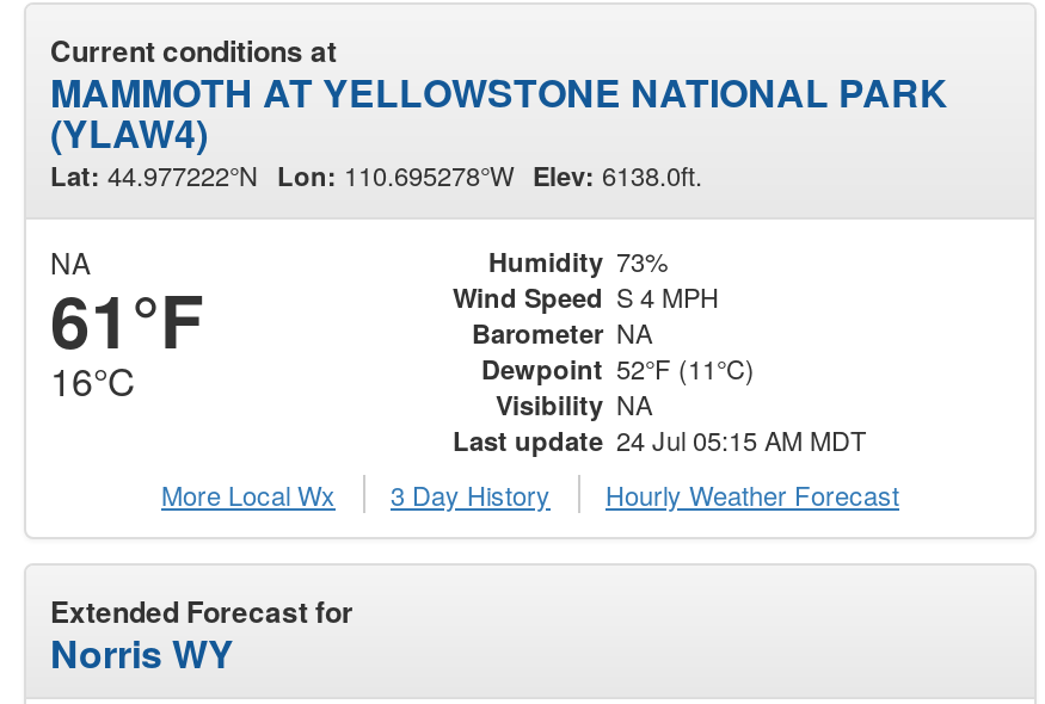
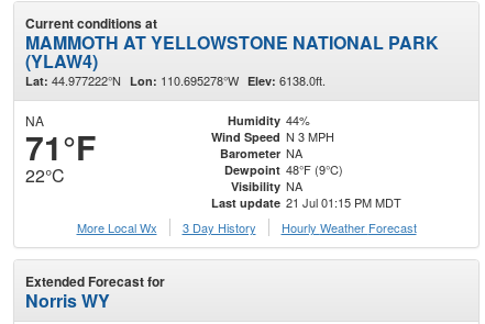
- Humidity 73%
- Wind Speed S 4 MPH
+ Humidity 44%
+ Wind Speed N 3 MPH

- 61°F
- 16°C
+ 71°F
+ 22°C

- Dewpoint 52°F (11°C)
+ Dewpoint 48°F (9°C)

- Last update 24 Jul 05:15 AM MDT
+ Last update 21 Jul 01:15 PM MDT
